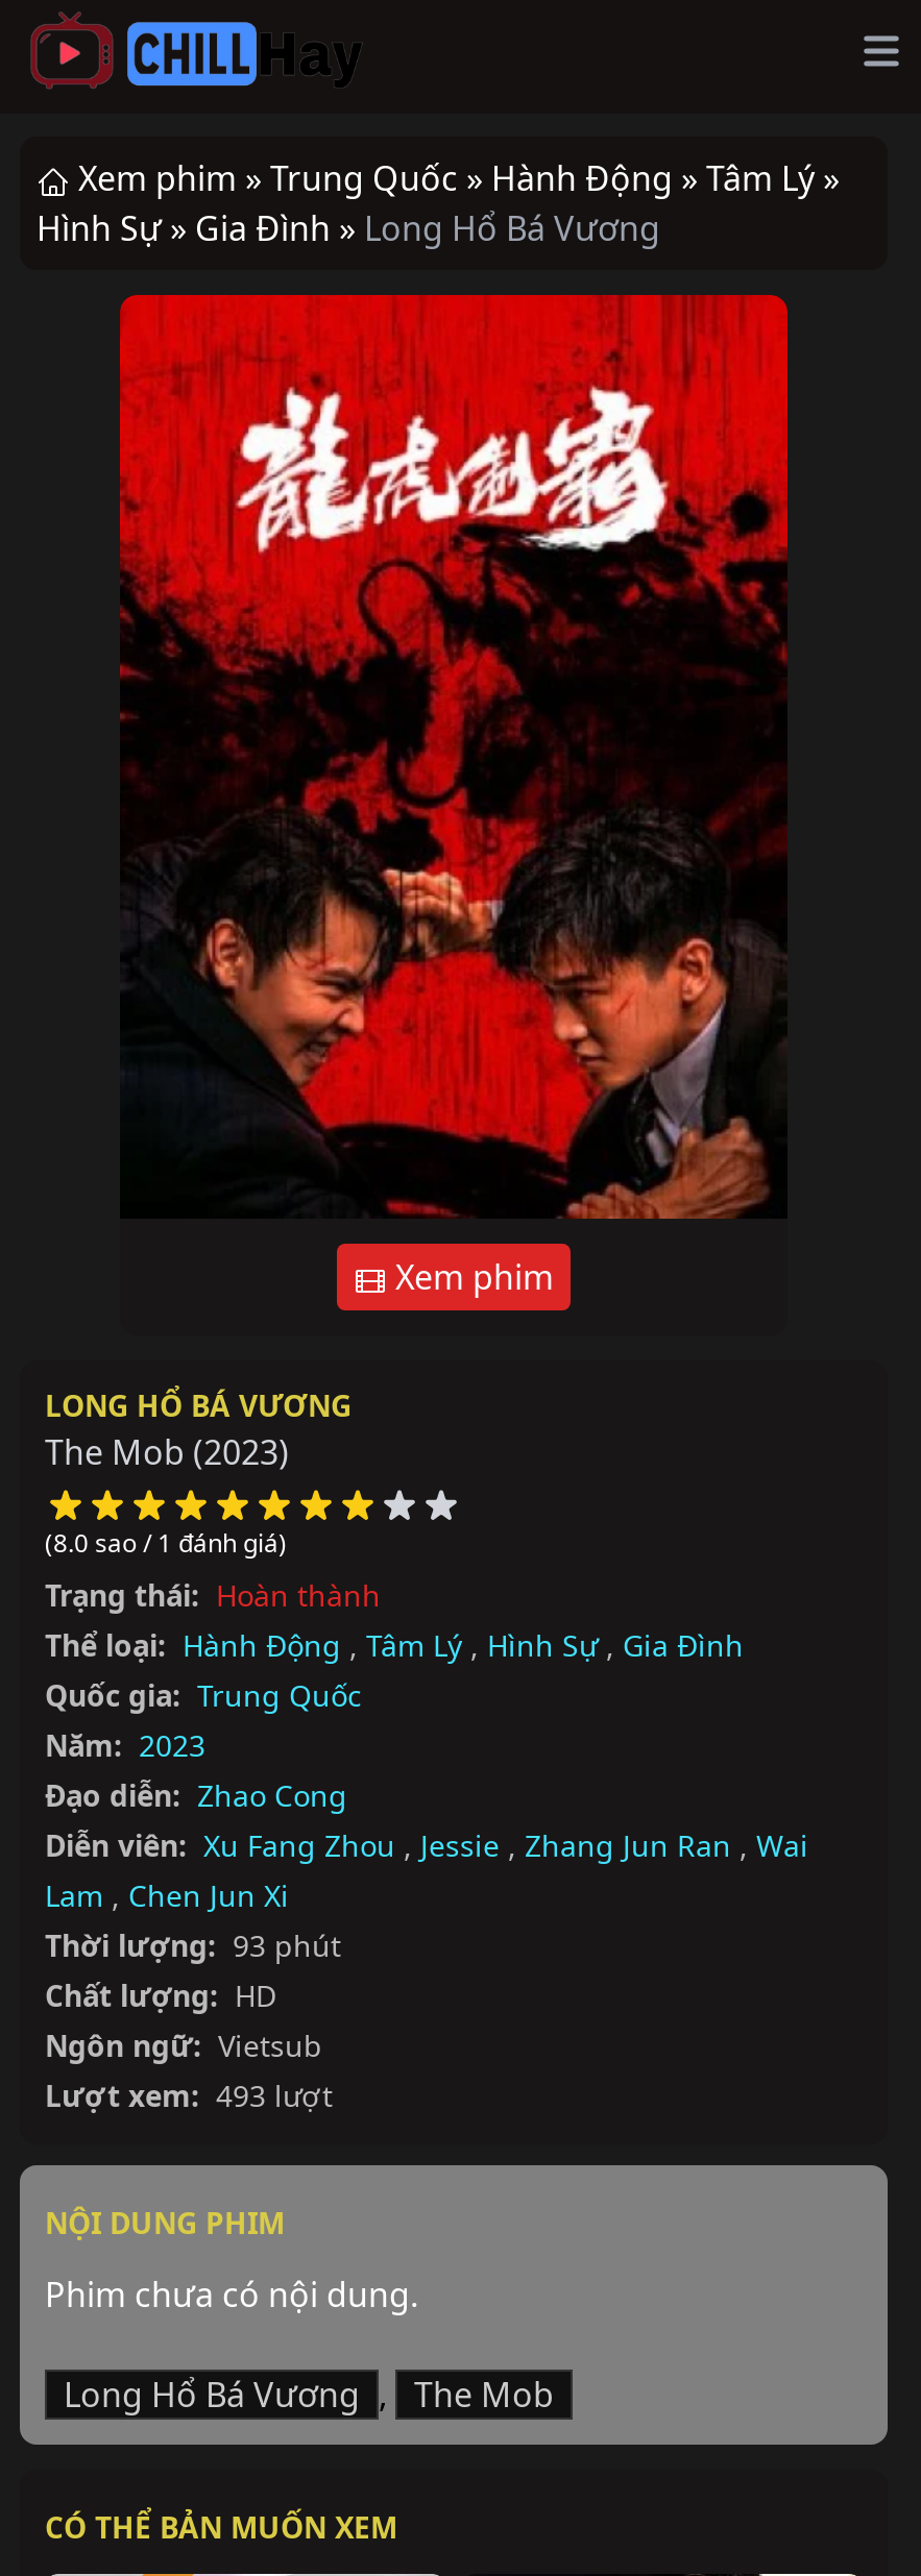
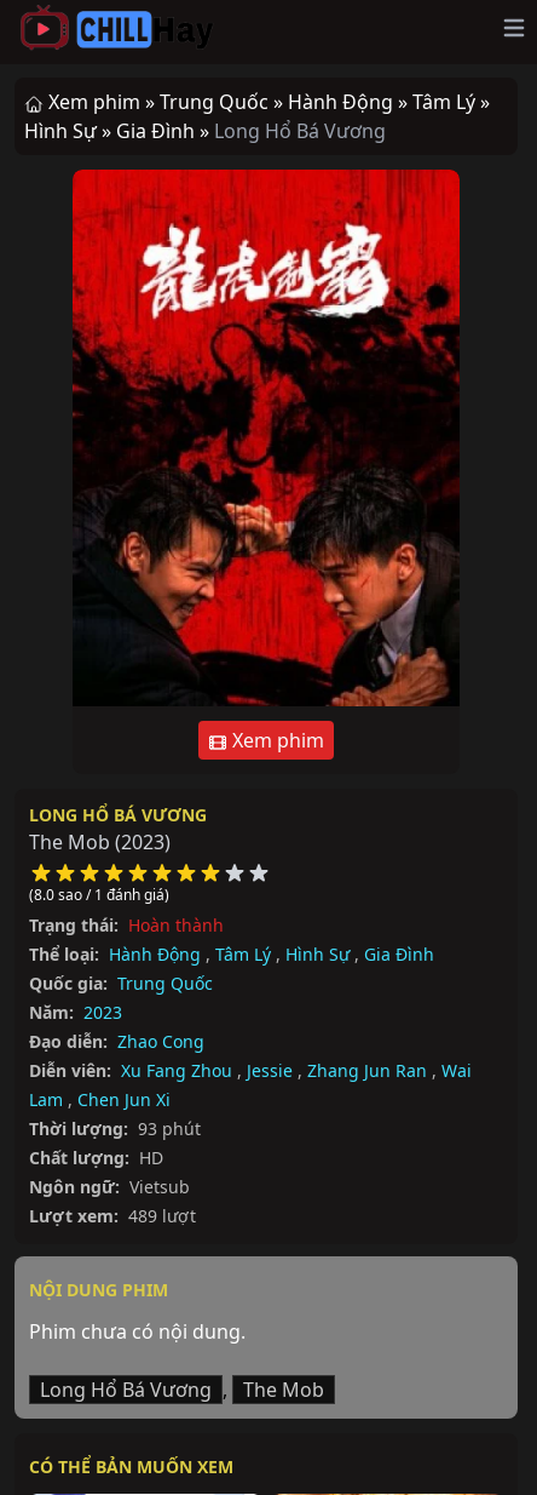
- Lượt xem: 493 lượt
+ Lượt xem: 489 lượt
